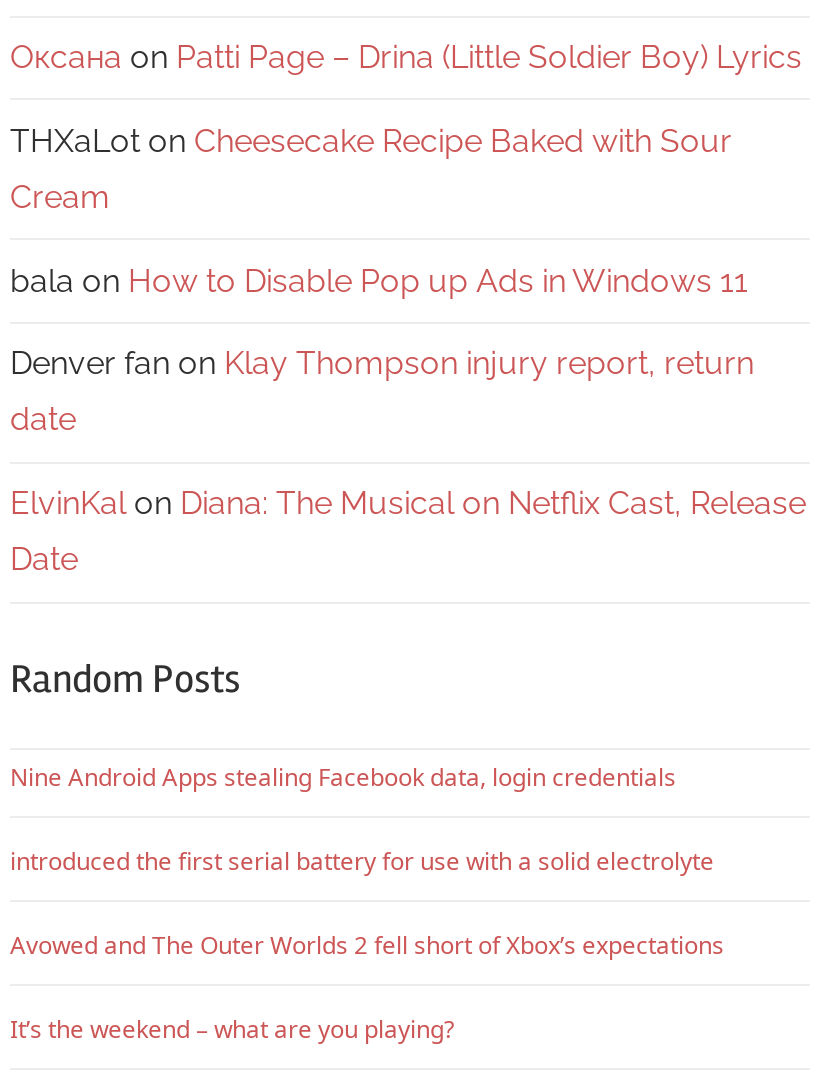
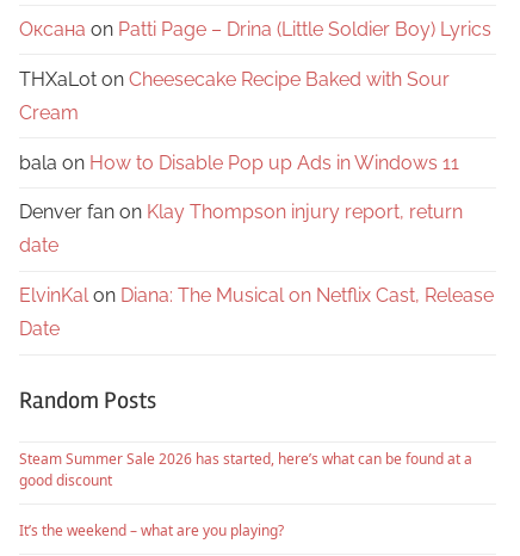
- Nine Android Apps stealing Facebook data, login credentials
- introduced the first serial battery for use with a solid electrolyte
- Avowed and The Outer Worlds 2 fell short of Xbox’s expectations
+ Steam Summer Sale 2026 has started, here’s what can be found at a
+ good discount
